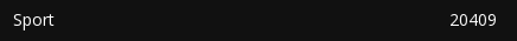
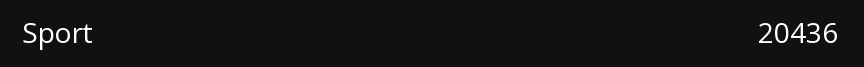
- 20409
+ 20436
